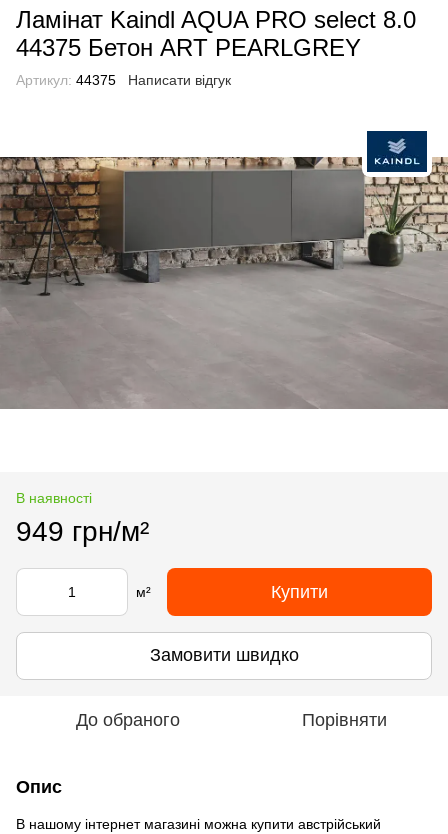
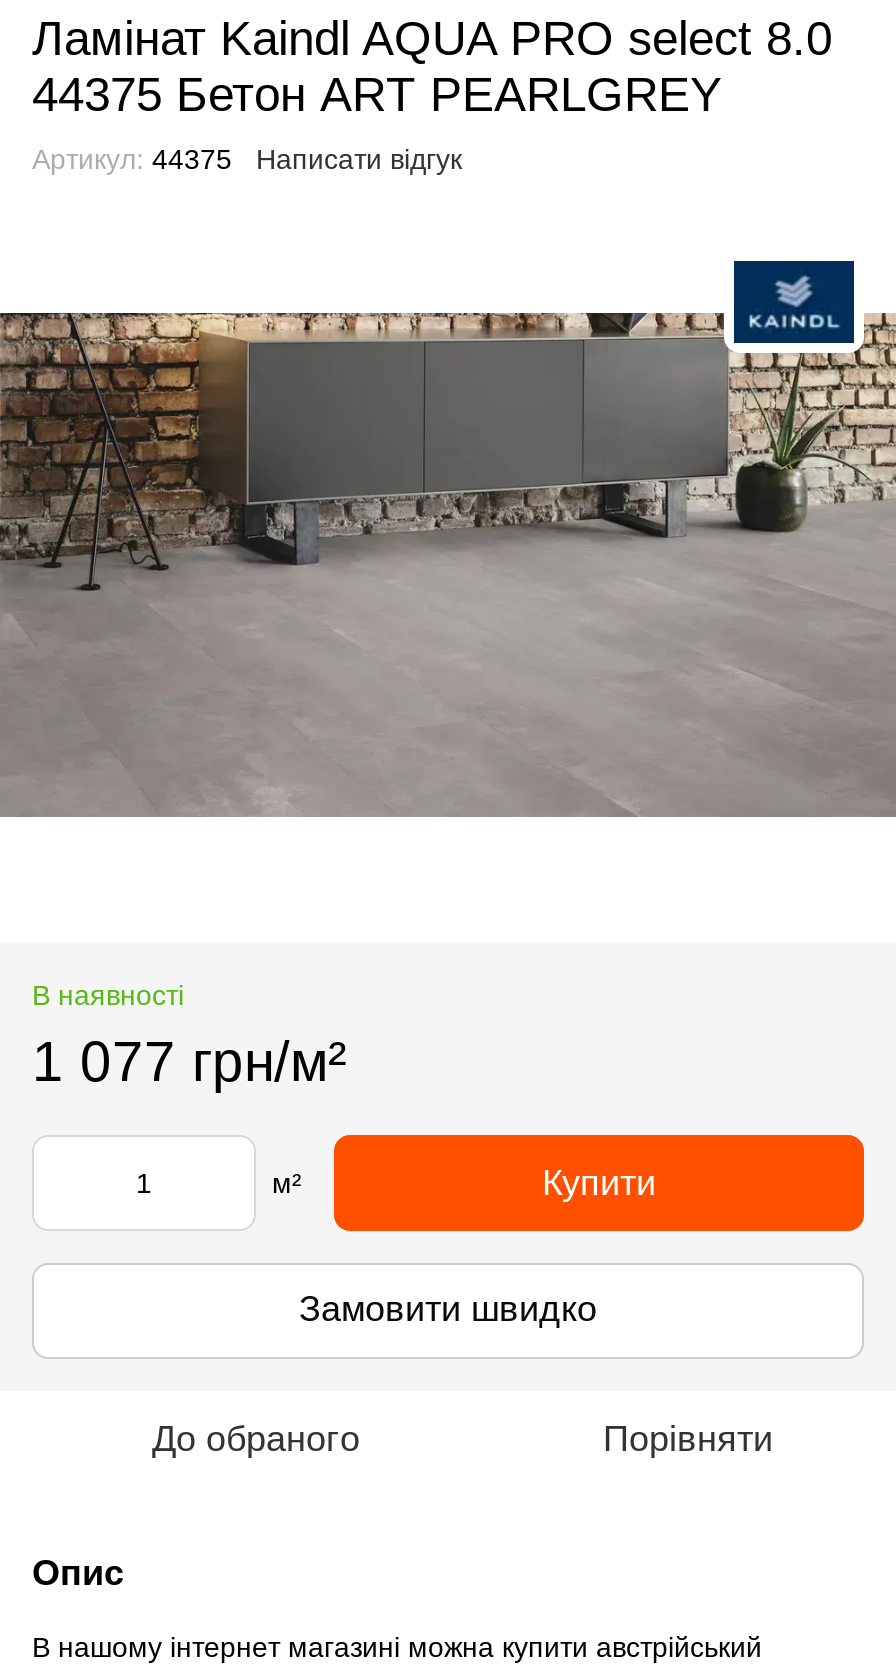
- 949 грн/м²
+ 1 077 грн/м²
